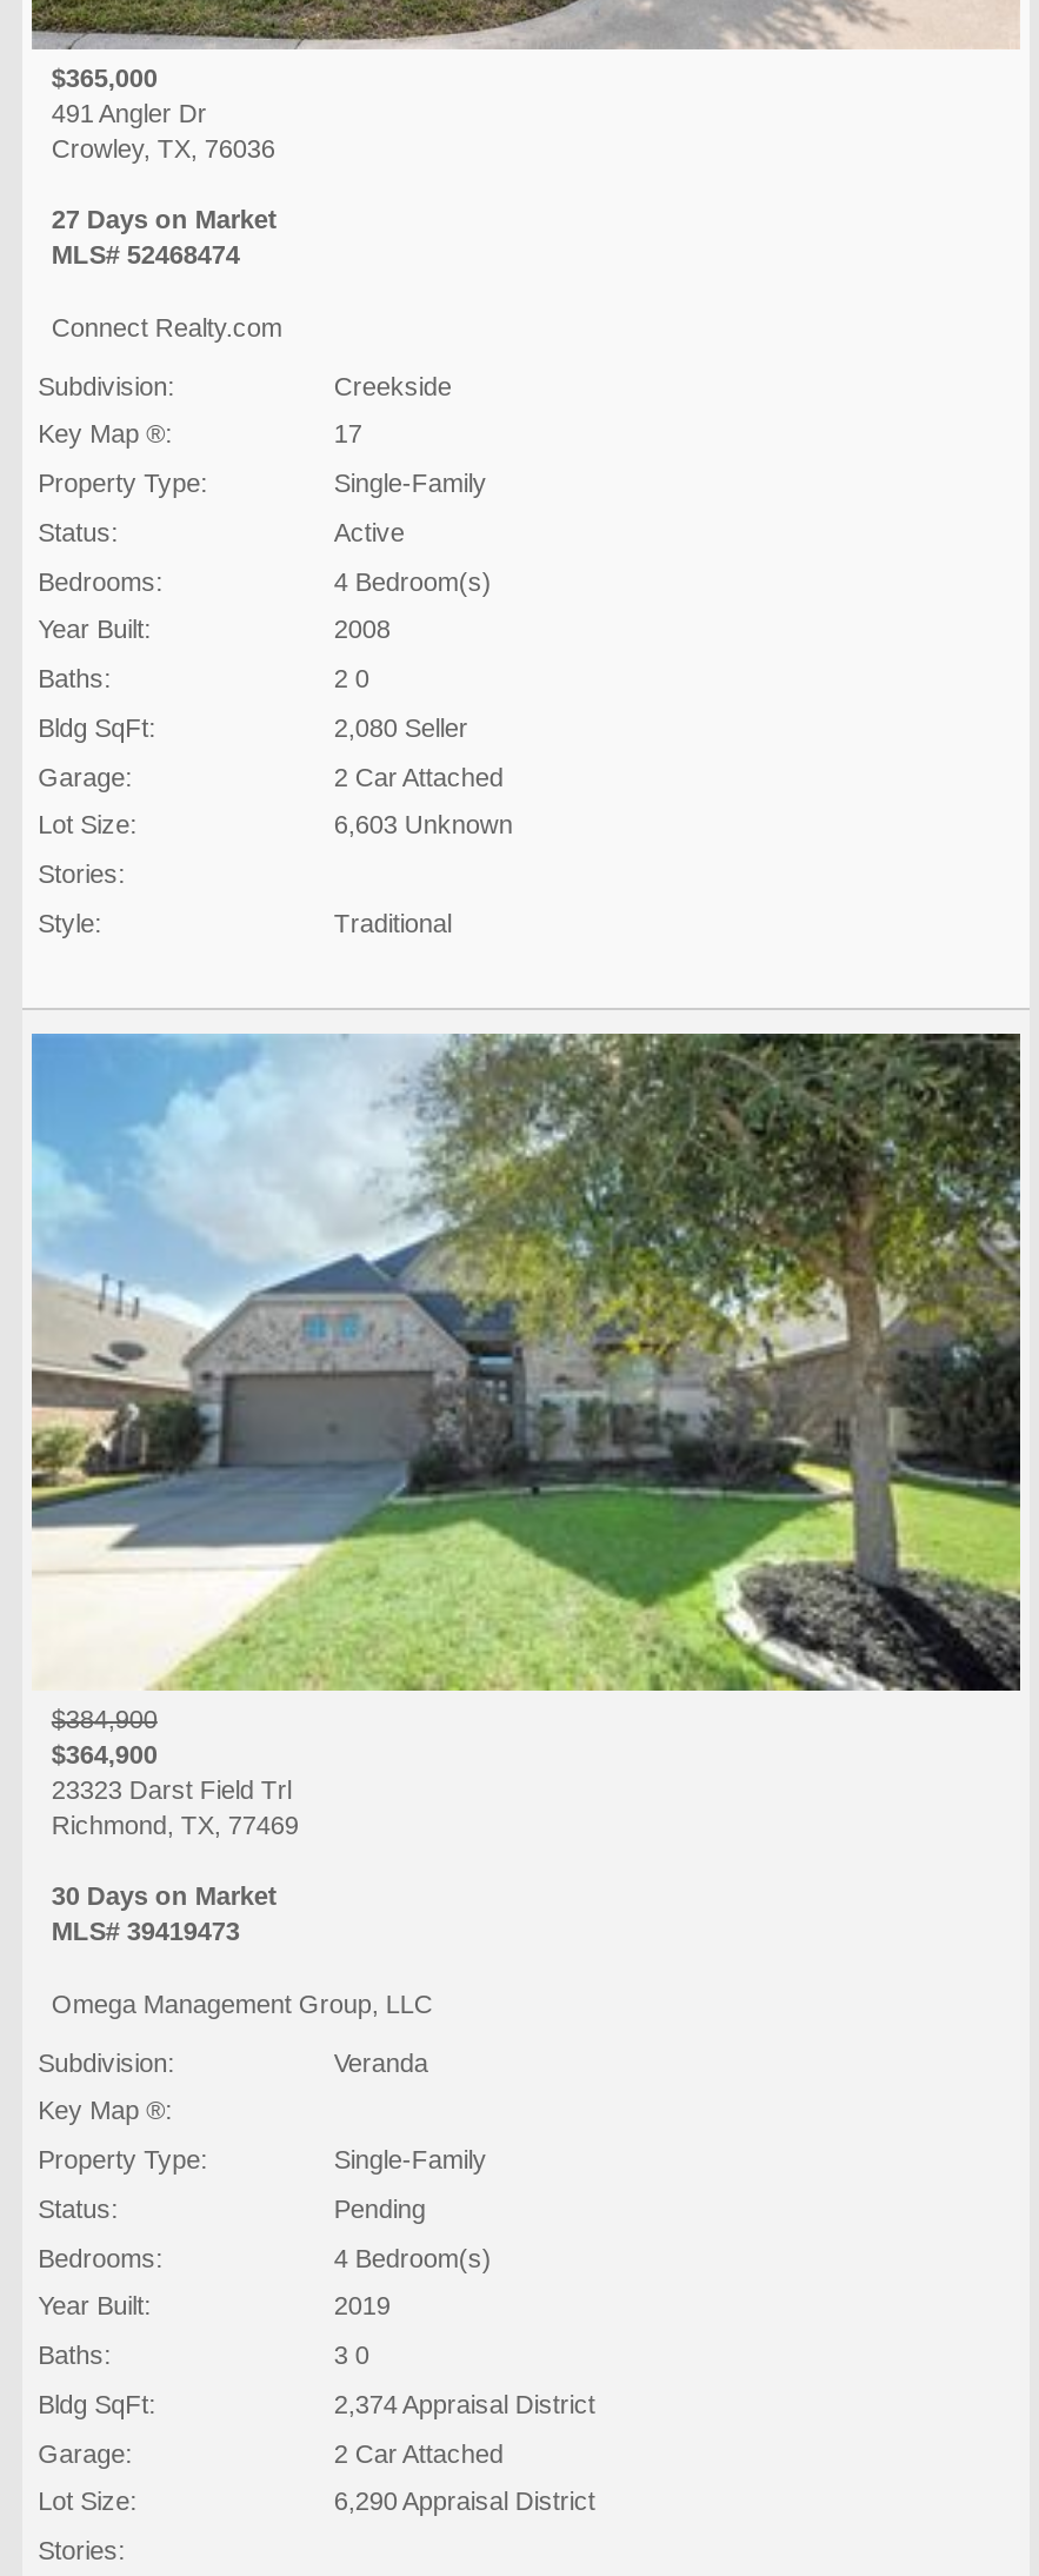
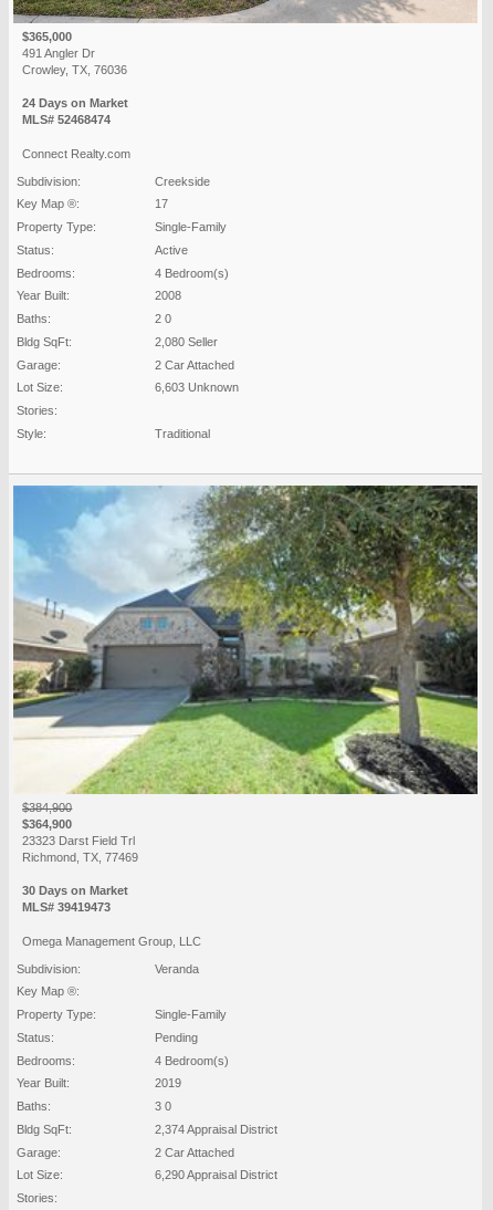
- 27 Days on Market
+ 24 Days on Market
